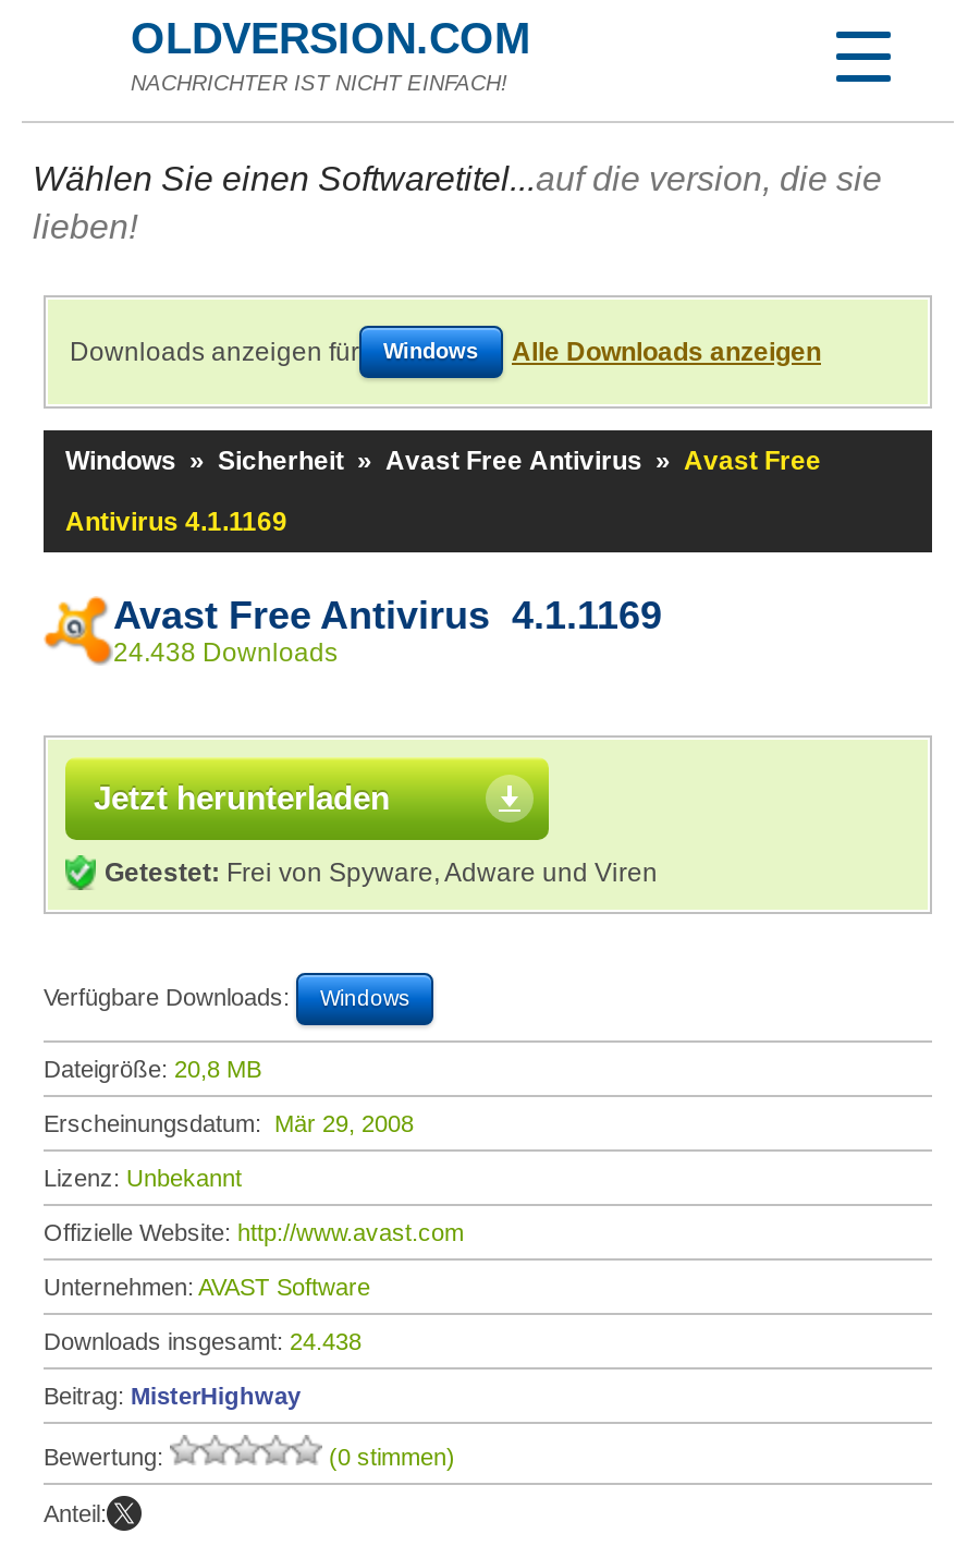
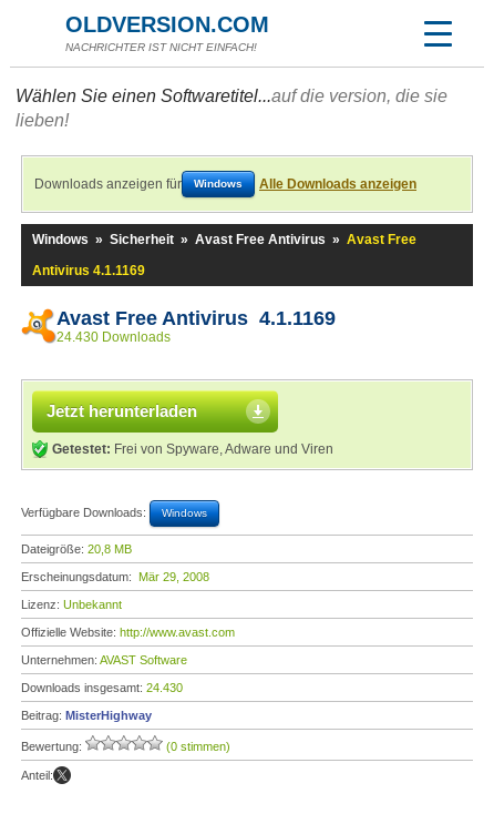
- 24.438 Downloads
+ 24.430 Downloads

- Downloads insgesamt: 24.438
+ Downloads insgesamt: 24.430
